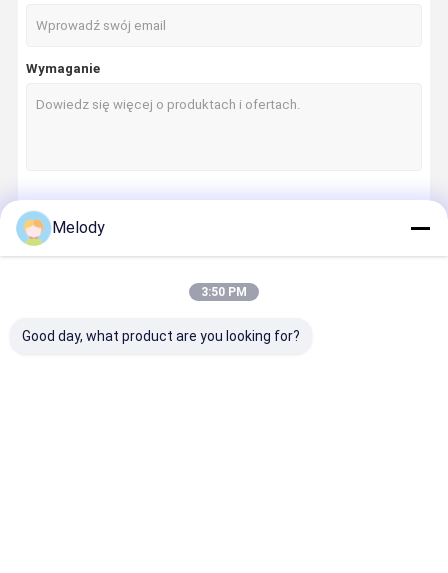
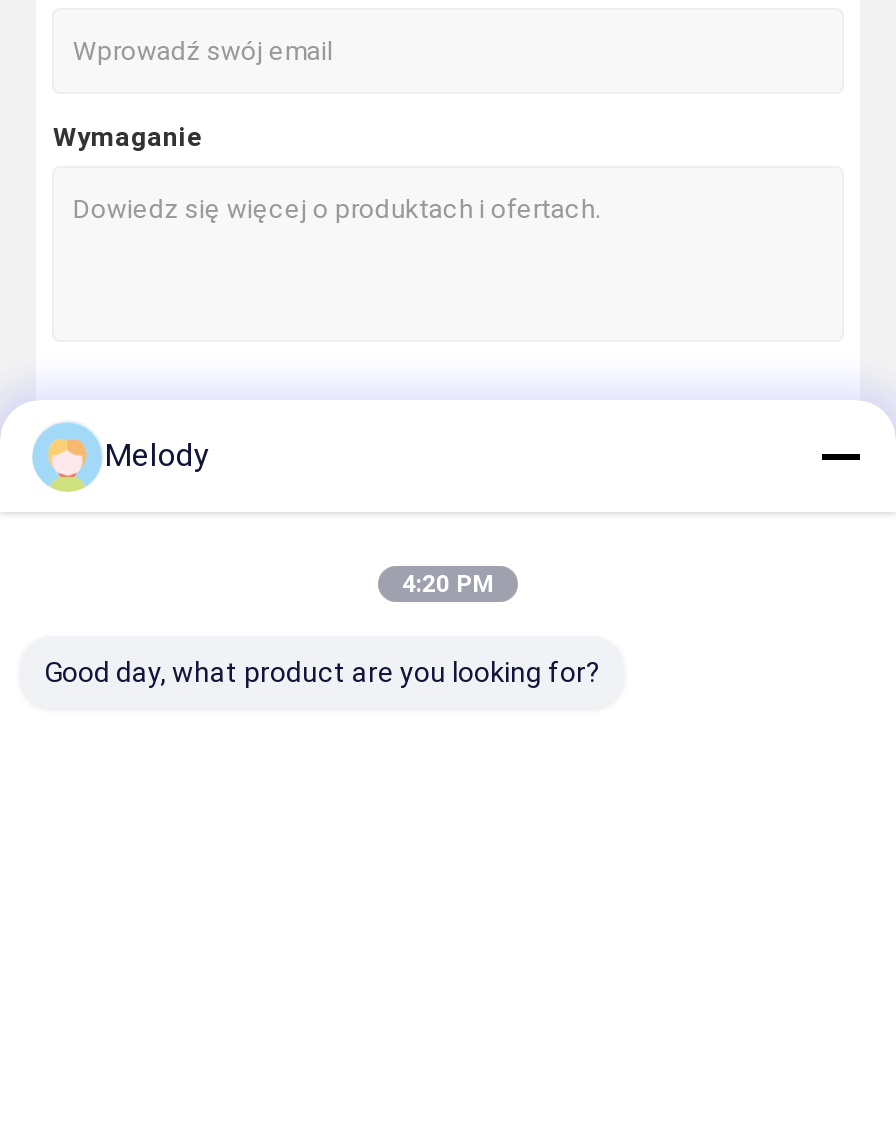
- 3:50 PM
+ 4:20 PM
